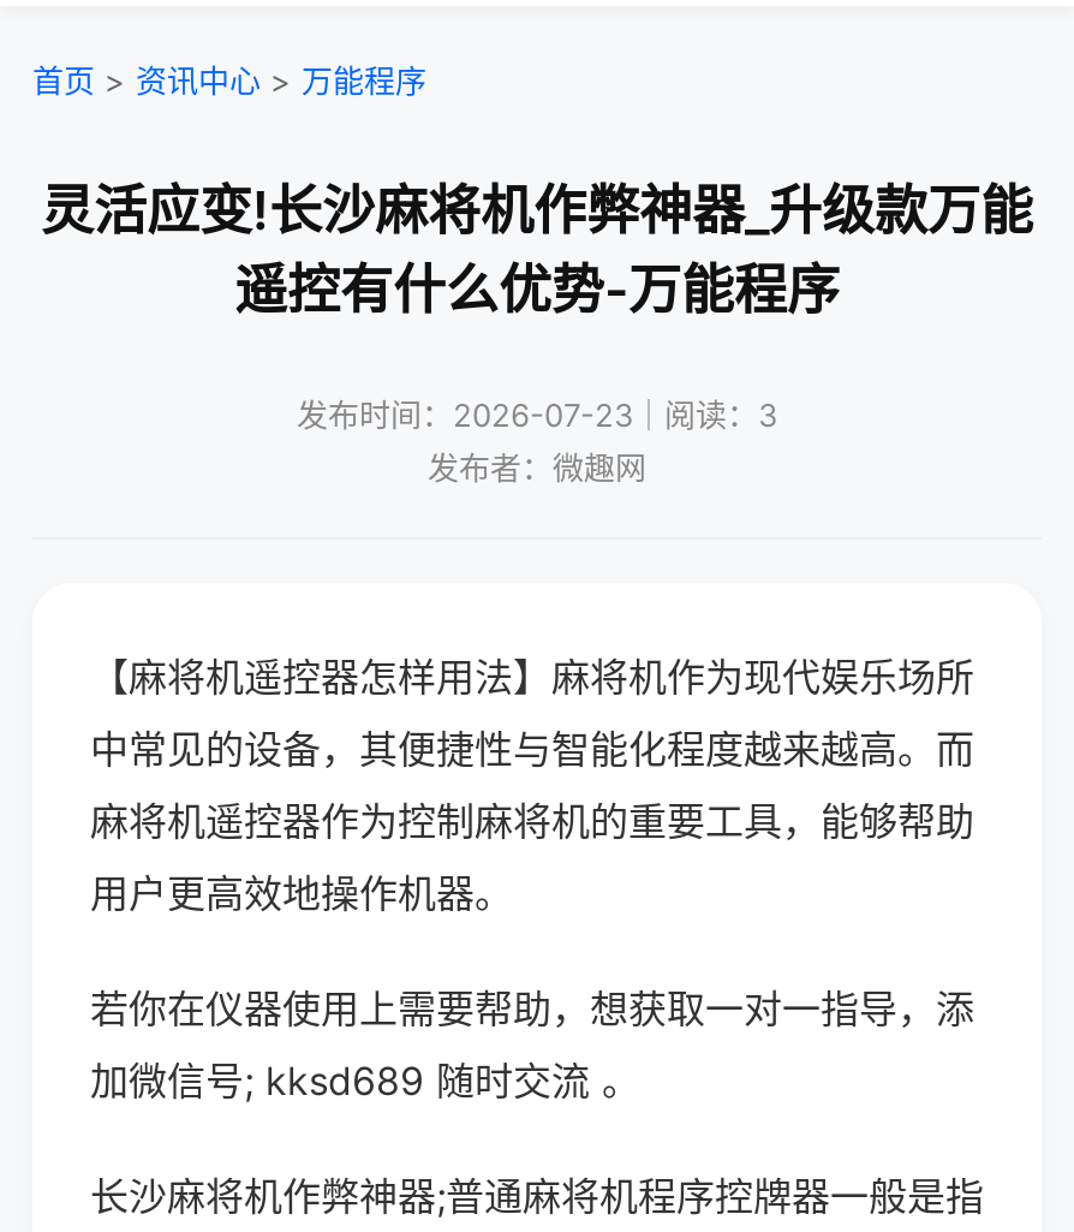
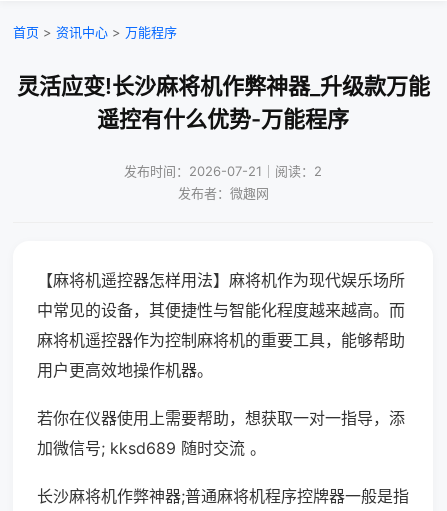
- 发布时间：2026-07-23｜阅读：3
+ 发布时间：2026-07-21｜阅读：2
